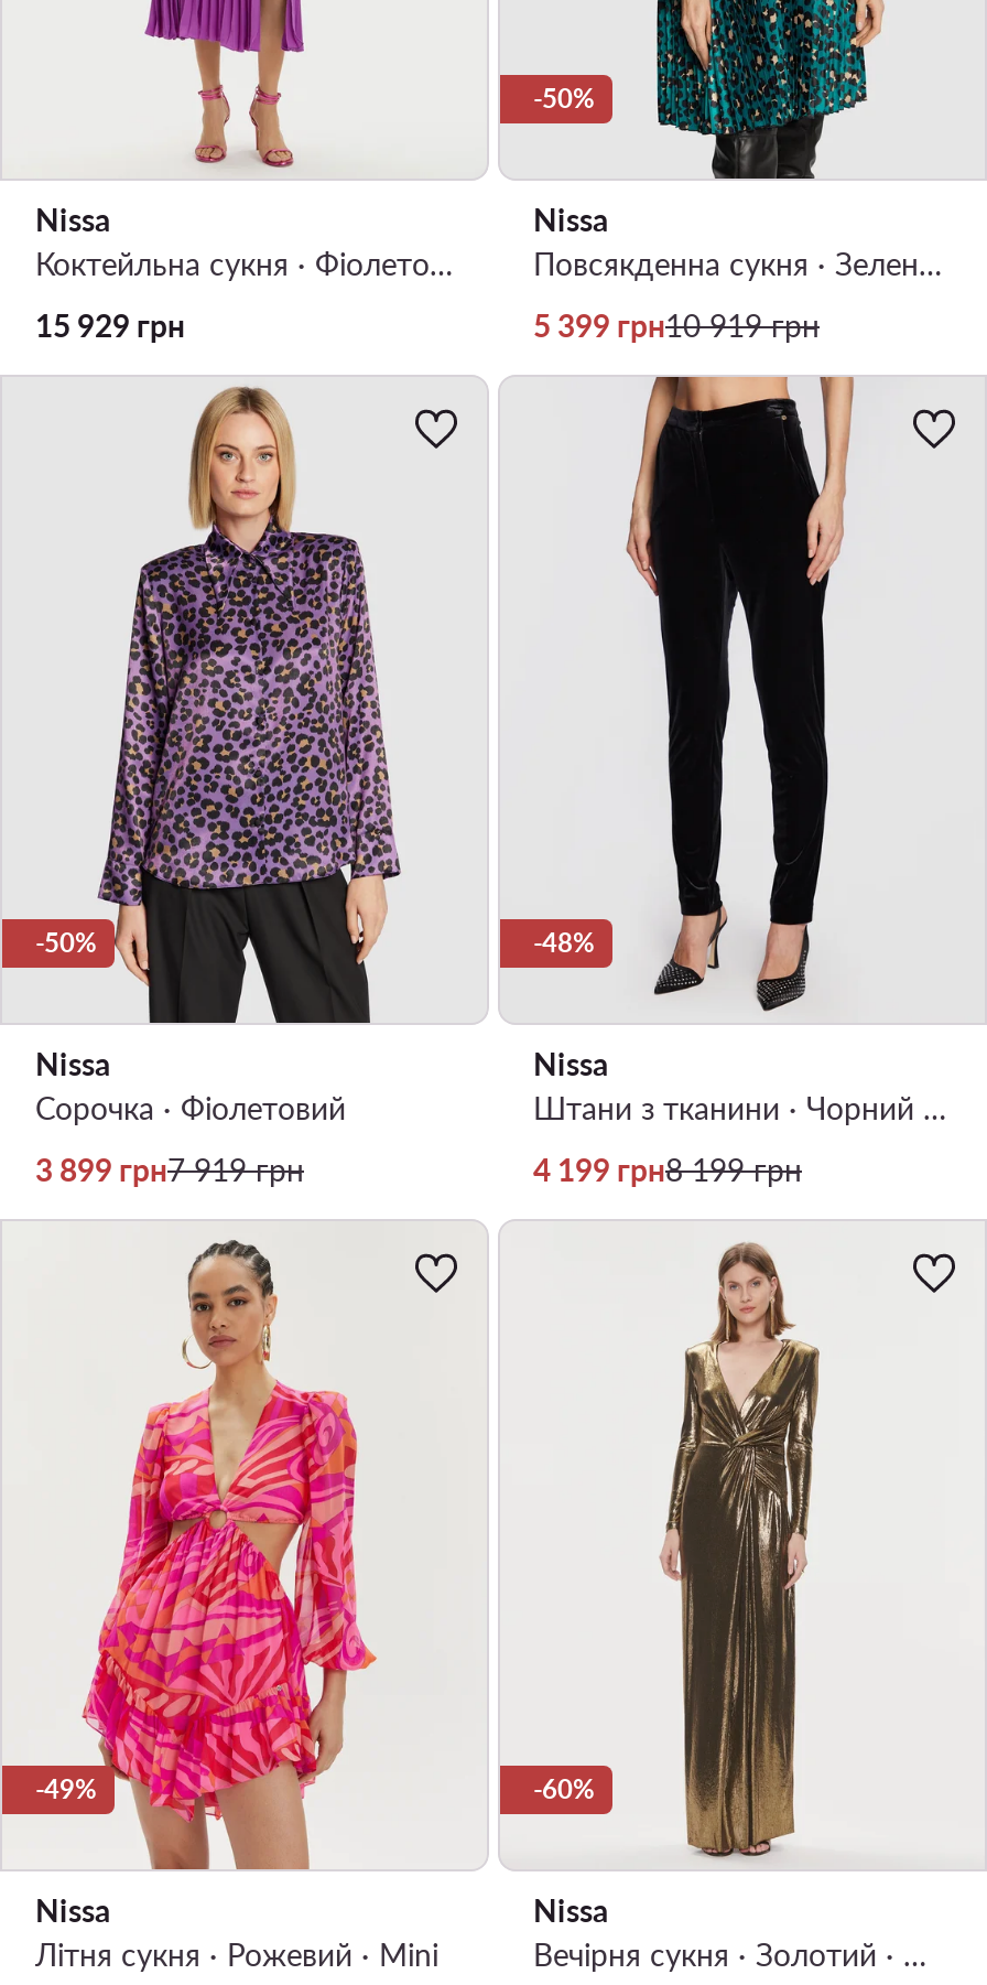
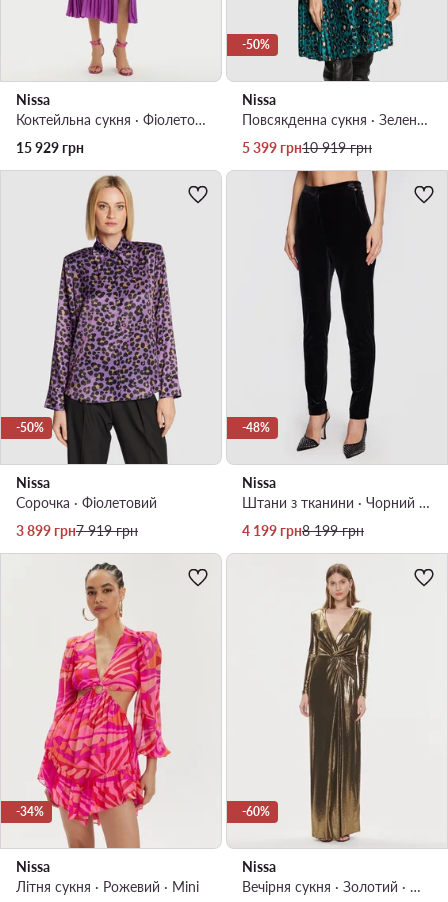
- -49%
+ -34%
